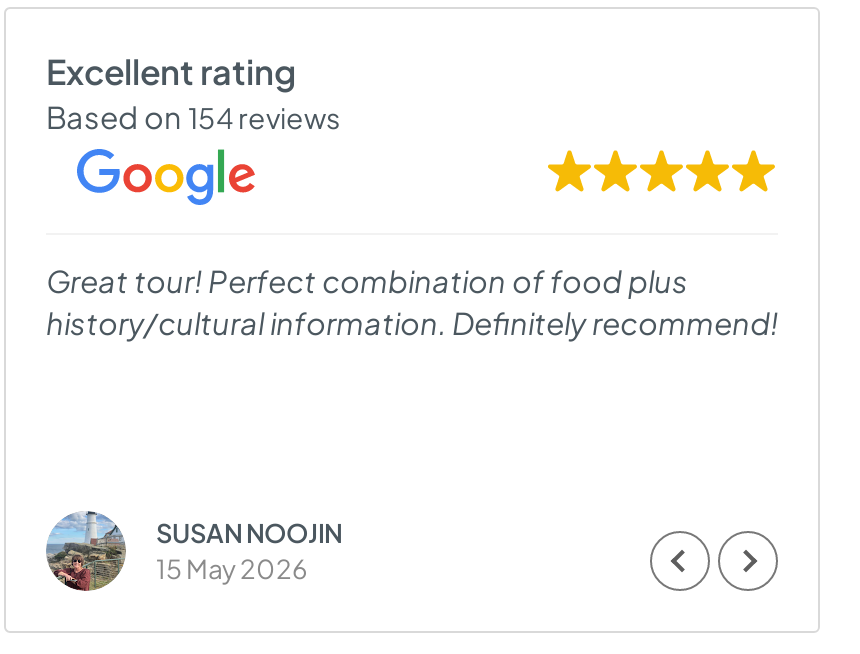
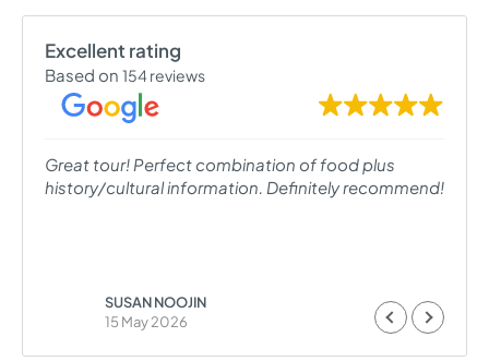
- [image]
